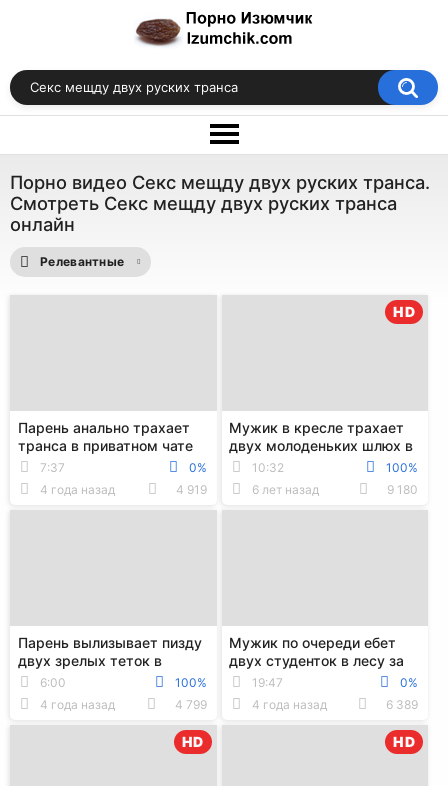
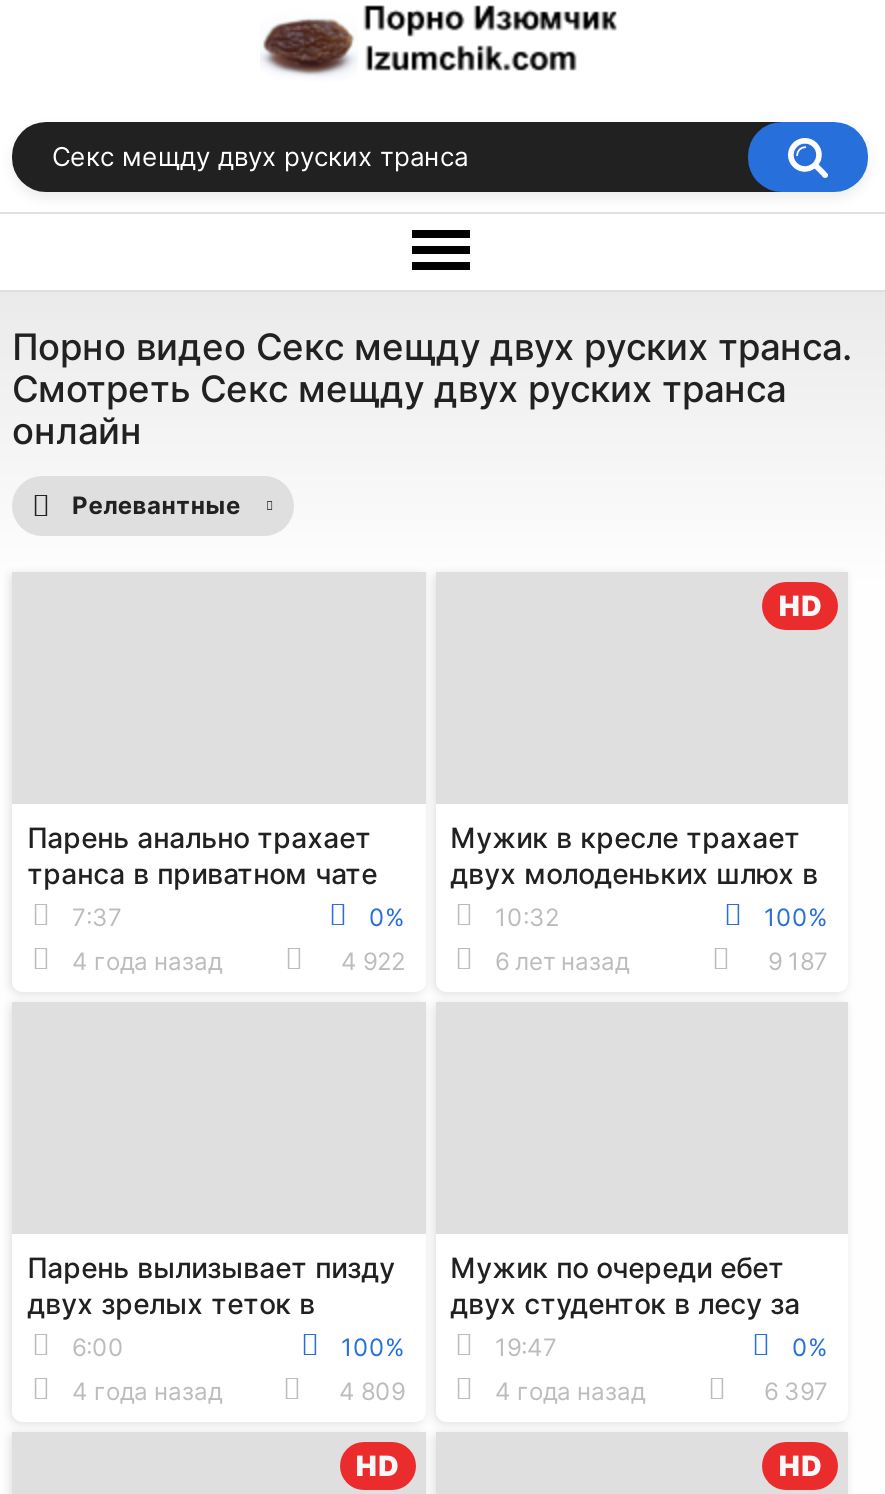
- 4 919
+ 4 922

- 9 180
+ 9 187

- 4 799
+ 4 809

- 6 389
+ 6 397
